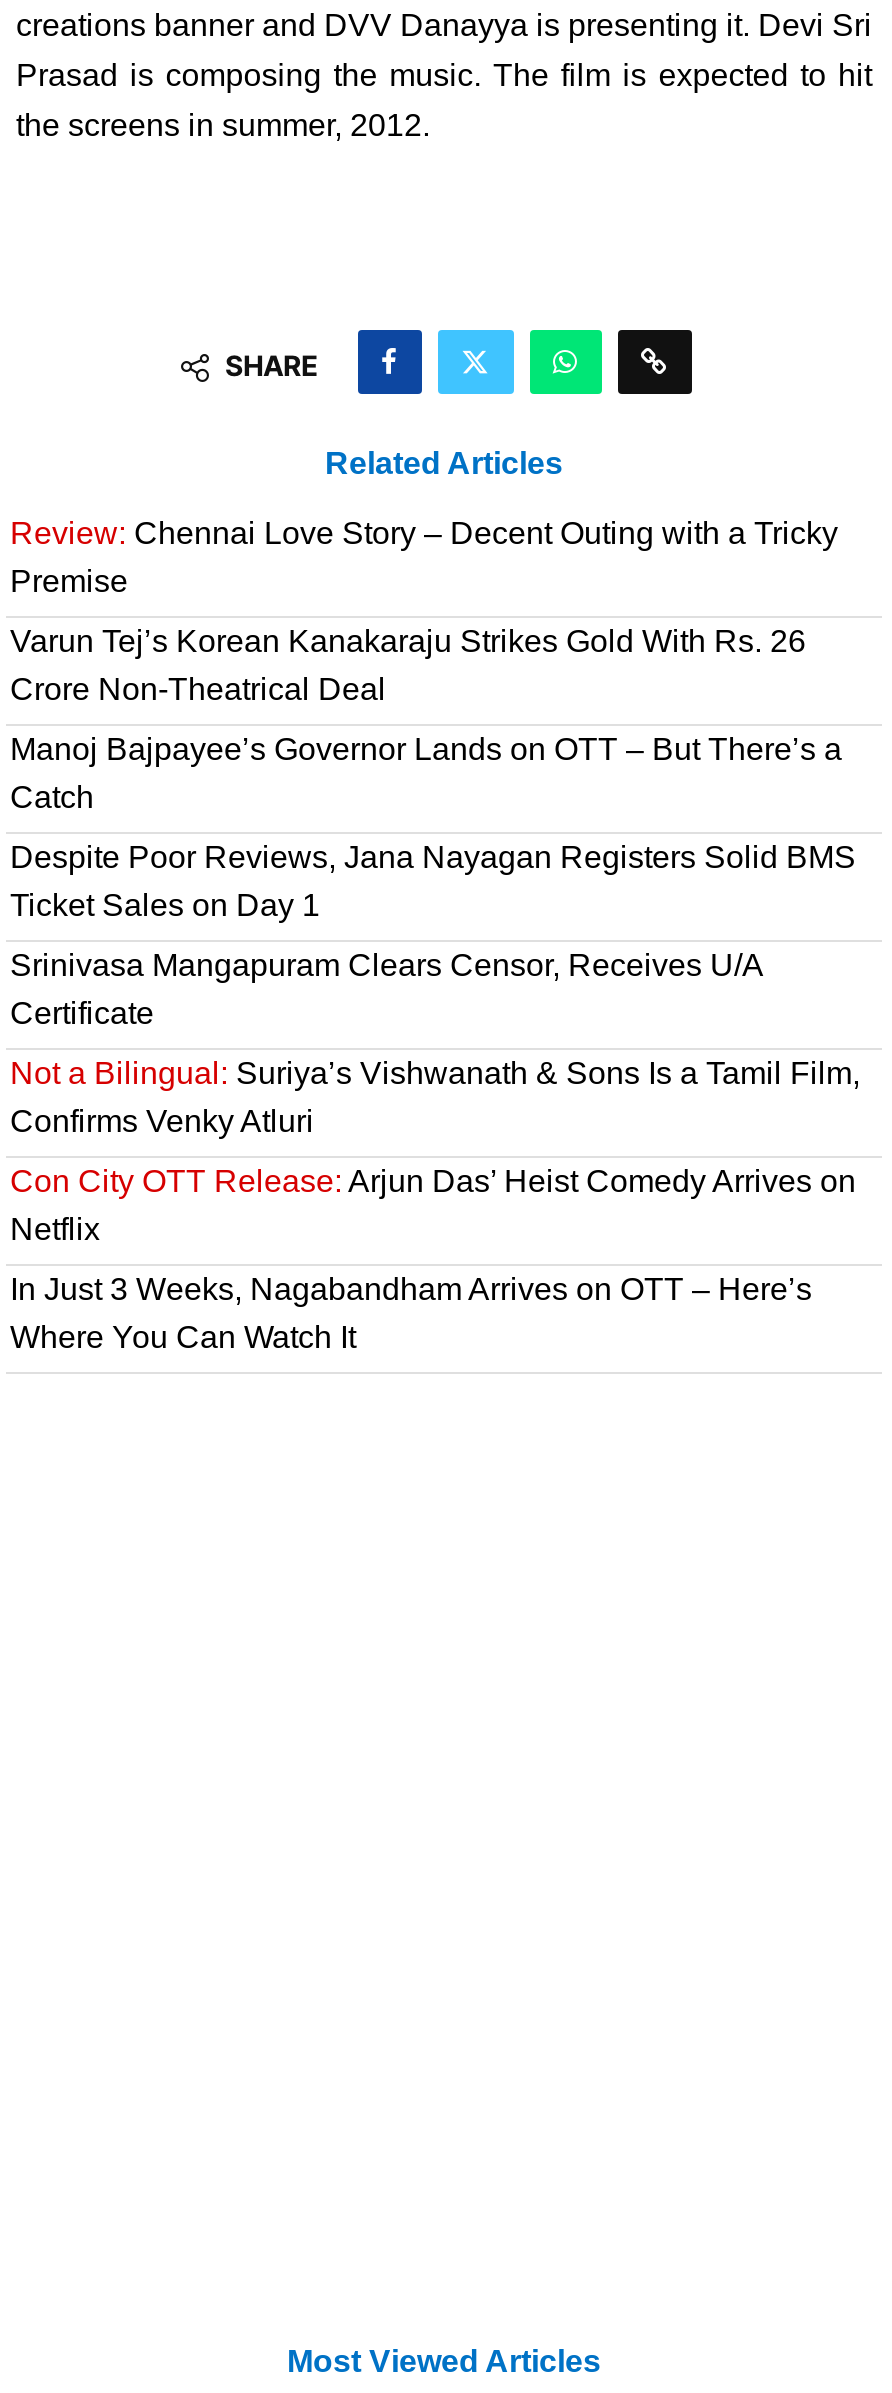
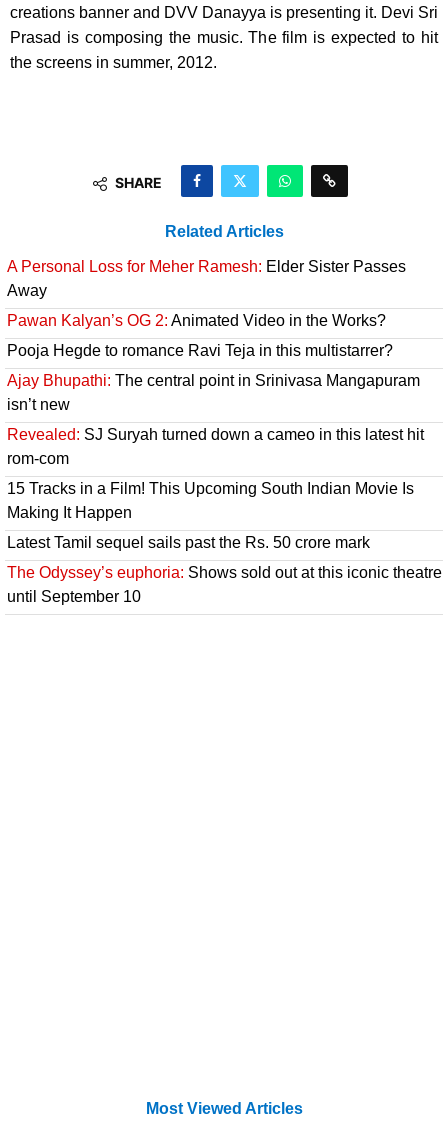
- Review: Chennai Love Story – Decent Outing with a Tricky
- Premise
+ A Personal Loss for Meher Ramesh: Elder Sister Passes
+ Away

- Varun Tej’s Korean Kanakaraju Strikes Gold With Rs. 26
- Crore Non-Theatrical Deal
+ Pawan Kalyan’s OG 2: Animated Video in the Works?

- Manoj Bajpayee’s Governor Lands on OTT – But There’s a
- Catch
+ Pooja Hegde to romance Ravi Teja in this multistarrer?

- Despite Poor Reviews, Jana Nayagan Registers Solid BMS
- Ticket Sales on Day 1
+ Ajay Bhupathi: The central point in Srinivasa Mangapuram
+ isn’t new

- Srinivasa Mangapuram Clears Censor, Receives U/A
- Certificate
+ Revealed: SJ Suryah turned down a cameo in this latest hit
+ rom-com

- Not a Bilingual: Suriya’s Vishwanath & Sons Is a Tamil Film,
- Confirms Venky Atluri
+ 15 Tracks in a Film! This Upcoming South Indian Movie Is
+ Making It Happen

- Con City OTT Release: Arjun Das’ Heist Comedy Arrives on
- Netflix
+ Latest Tamil sequel sails past the Rs. 50 crore mark

- In Just 3 Weeks, Nagabandham Arrives on OTT – Here’s
- Where You Can Watch It
+ The Odyssey’s euphoria: Shows sold out at this iconic theatre
+ until September 10
